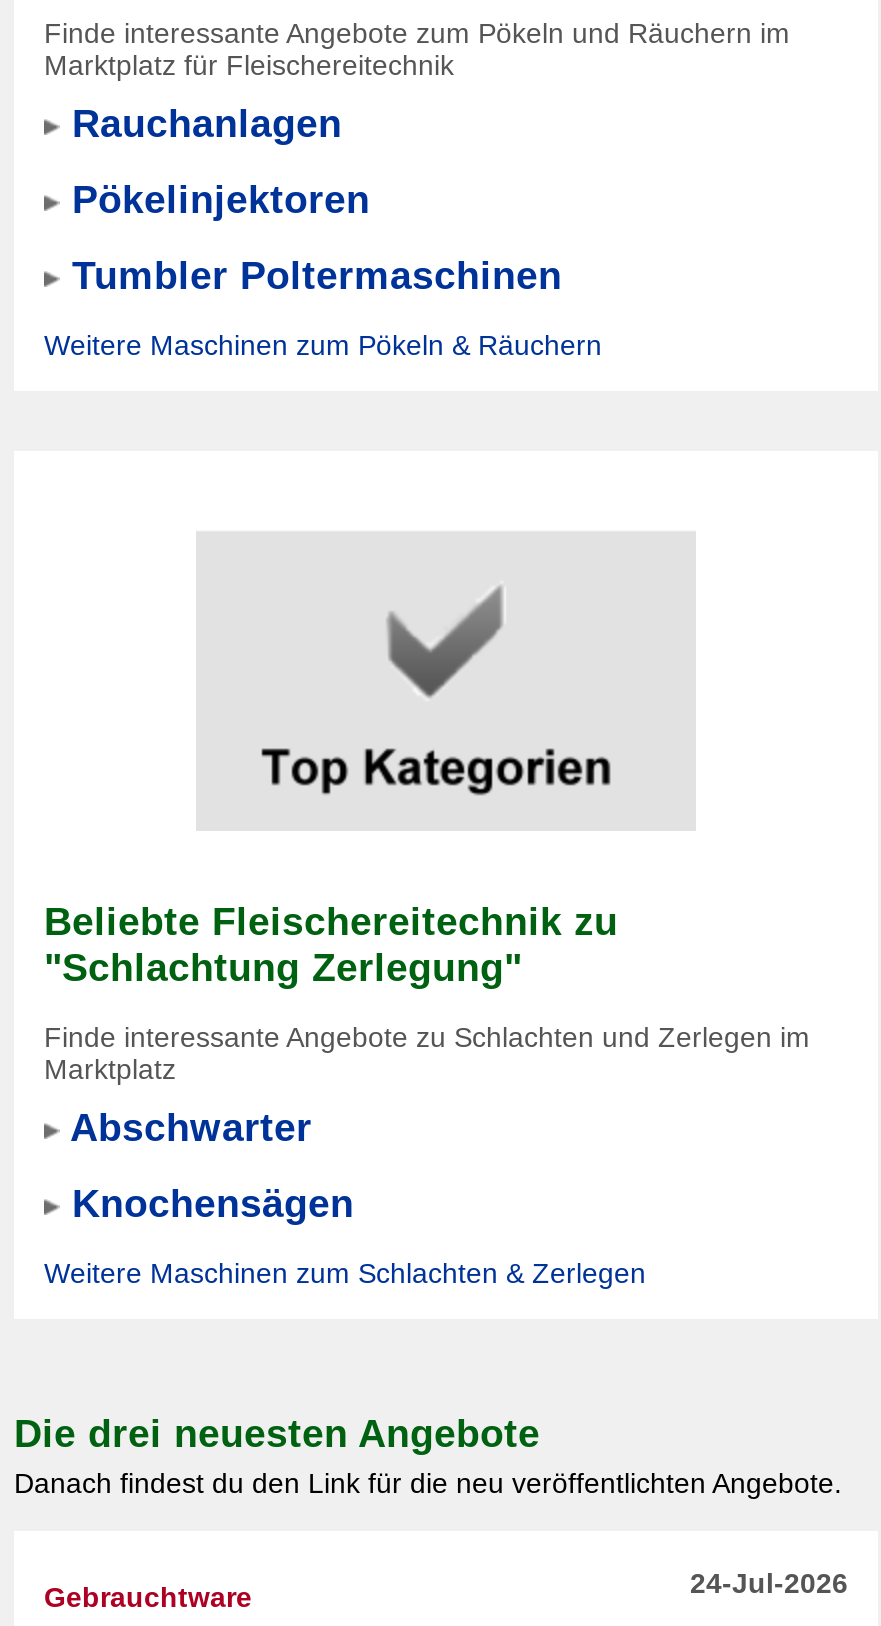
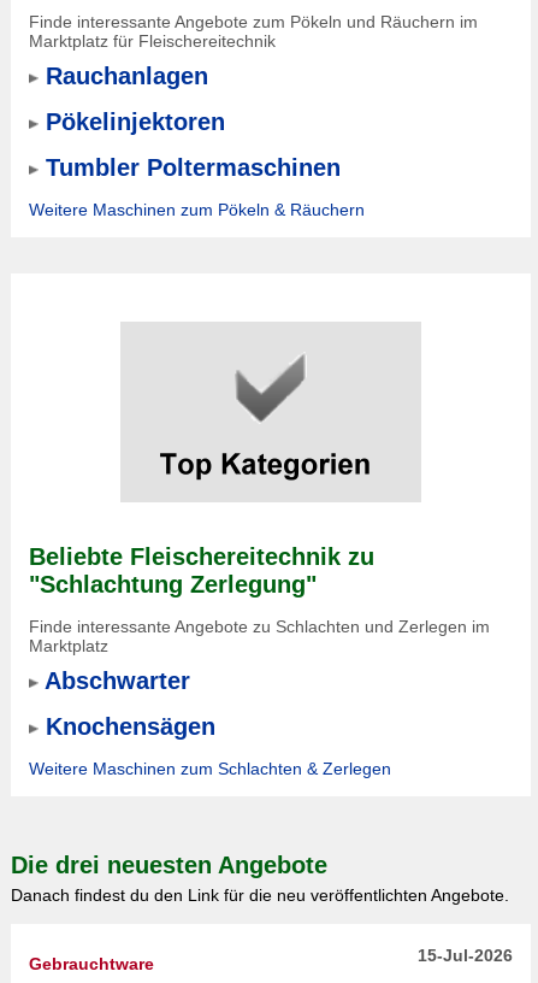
- 24-Jul-2026
+ 15-Jul-2026
